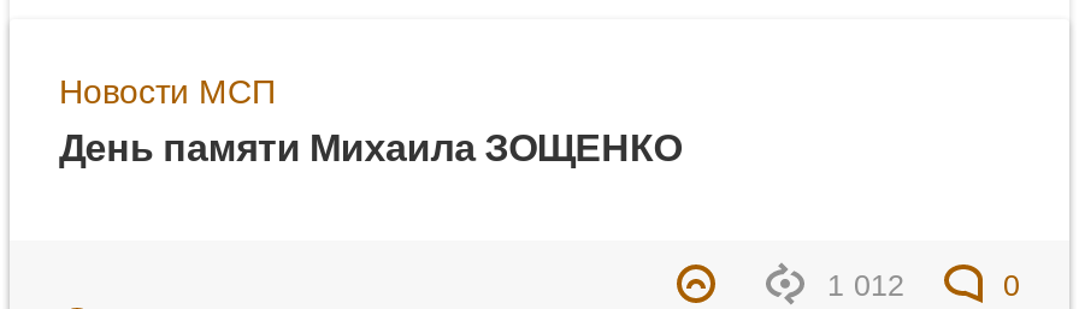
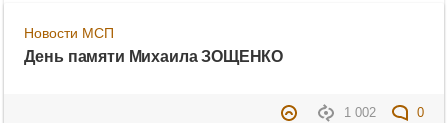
- 1 012
+ 1 002
